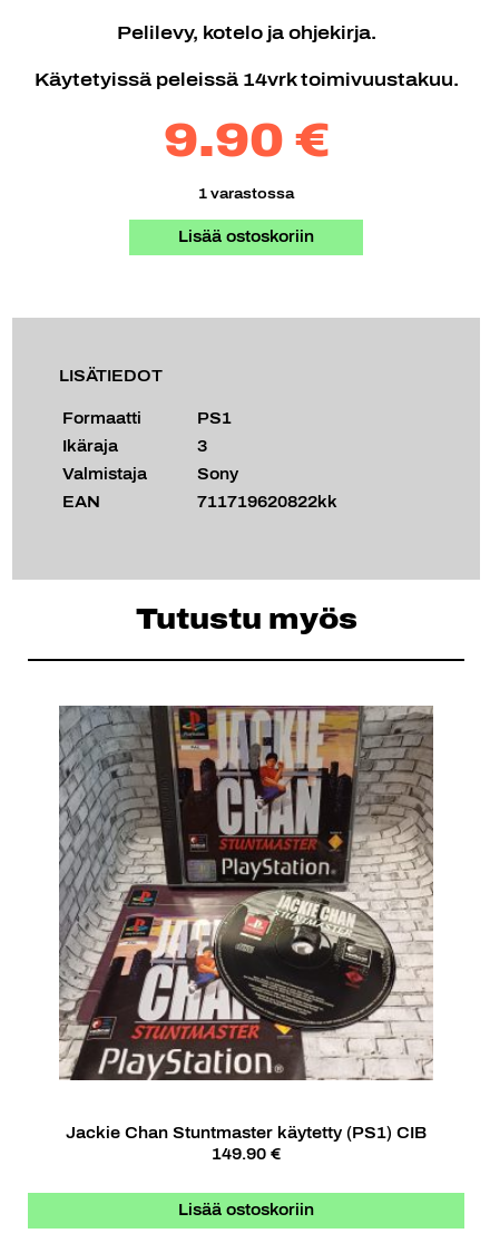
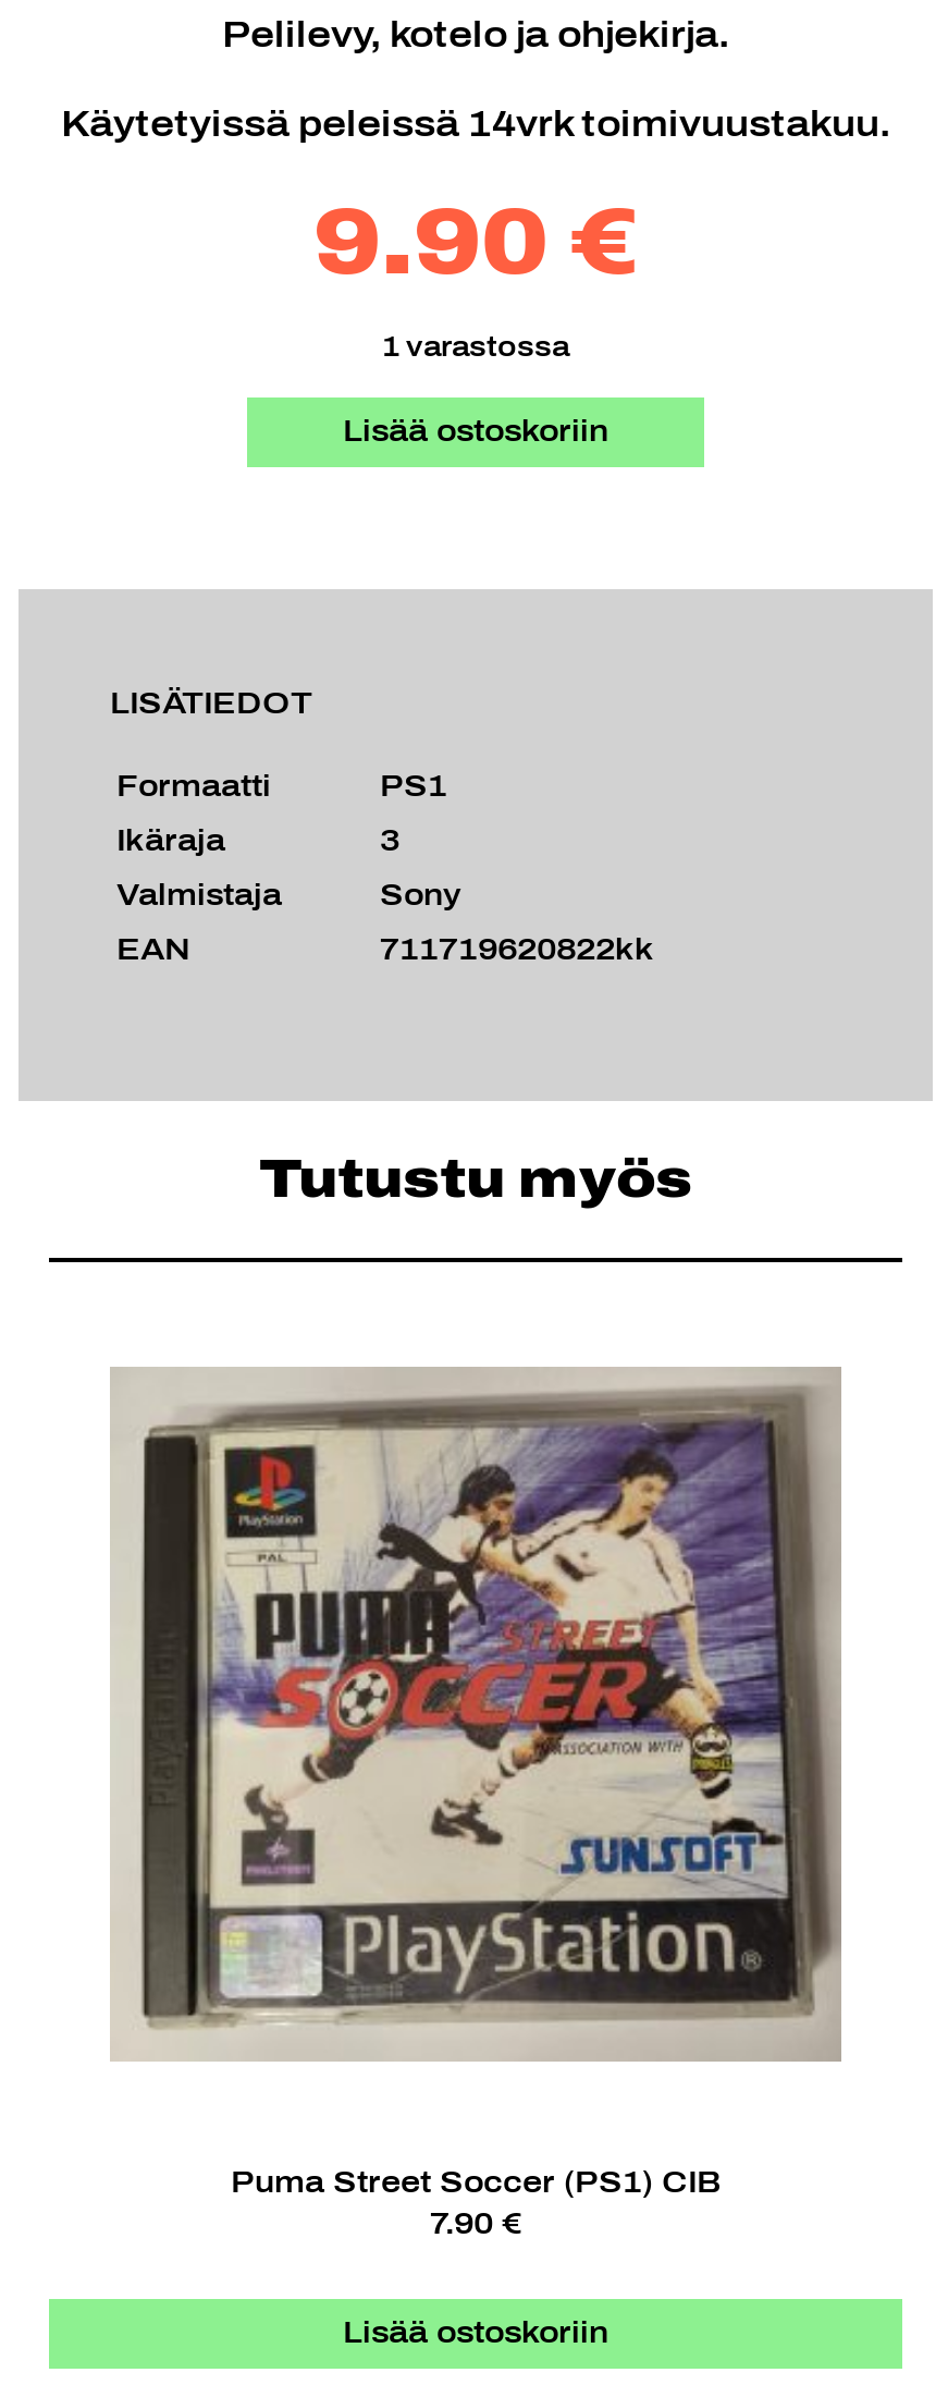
- [image]
- Jackie Chan Stuntmaster käytetty (PS1) CIB
- 149.90 €
+ [image]
+ Puma Street Soccer (PS1) CIB
+ 7.90 €
